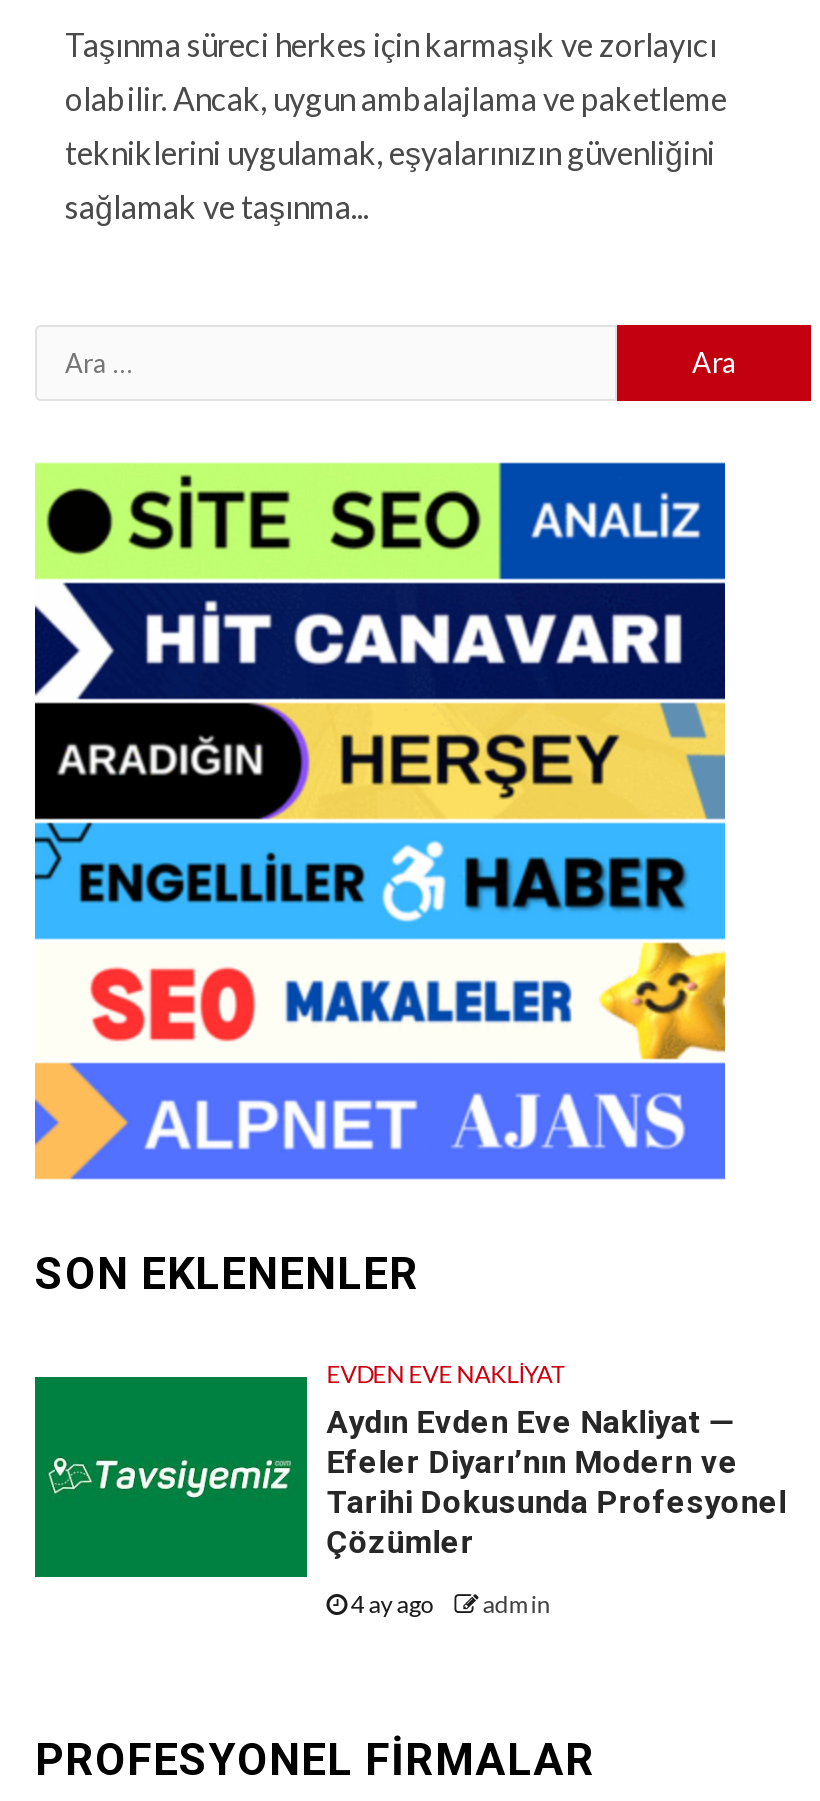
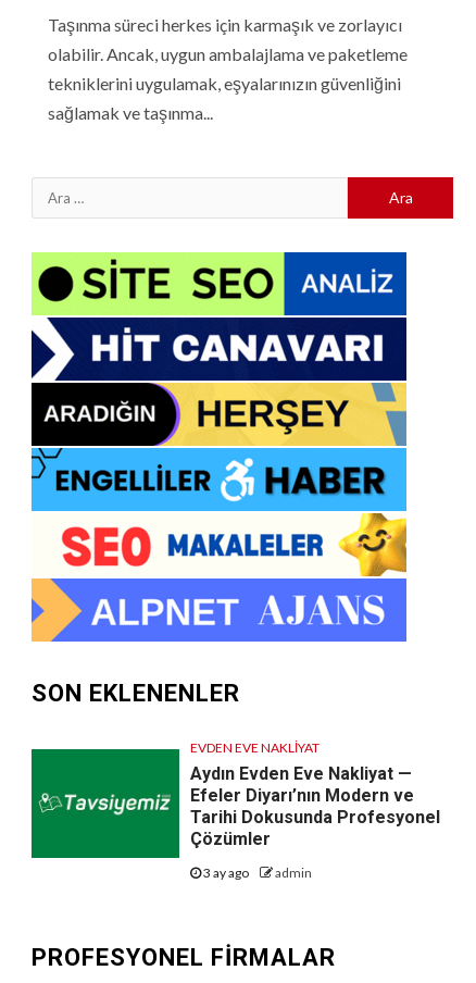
- 4 ay ago admin
+ 3 ay ago admin
